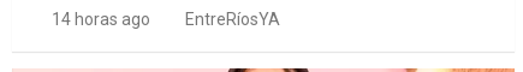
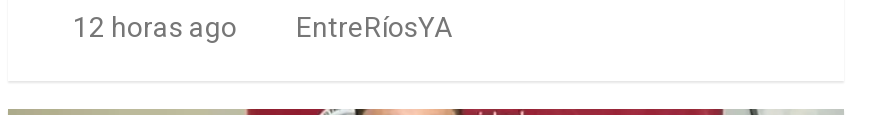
- 14 horas ago EntreRíosYA
+ 12 horas ago EntreRíosYA
